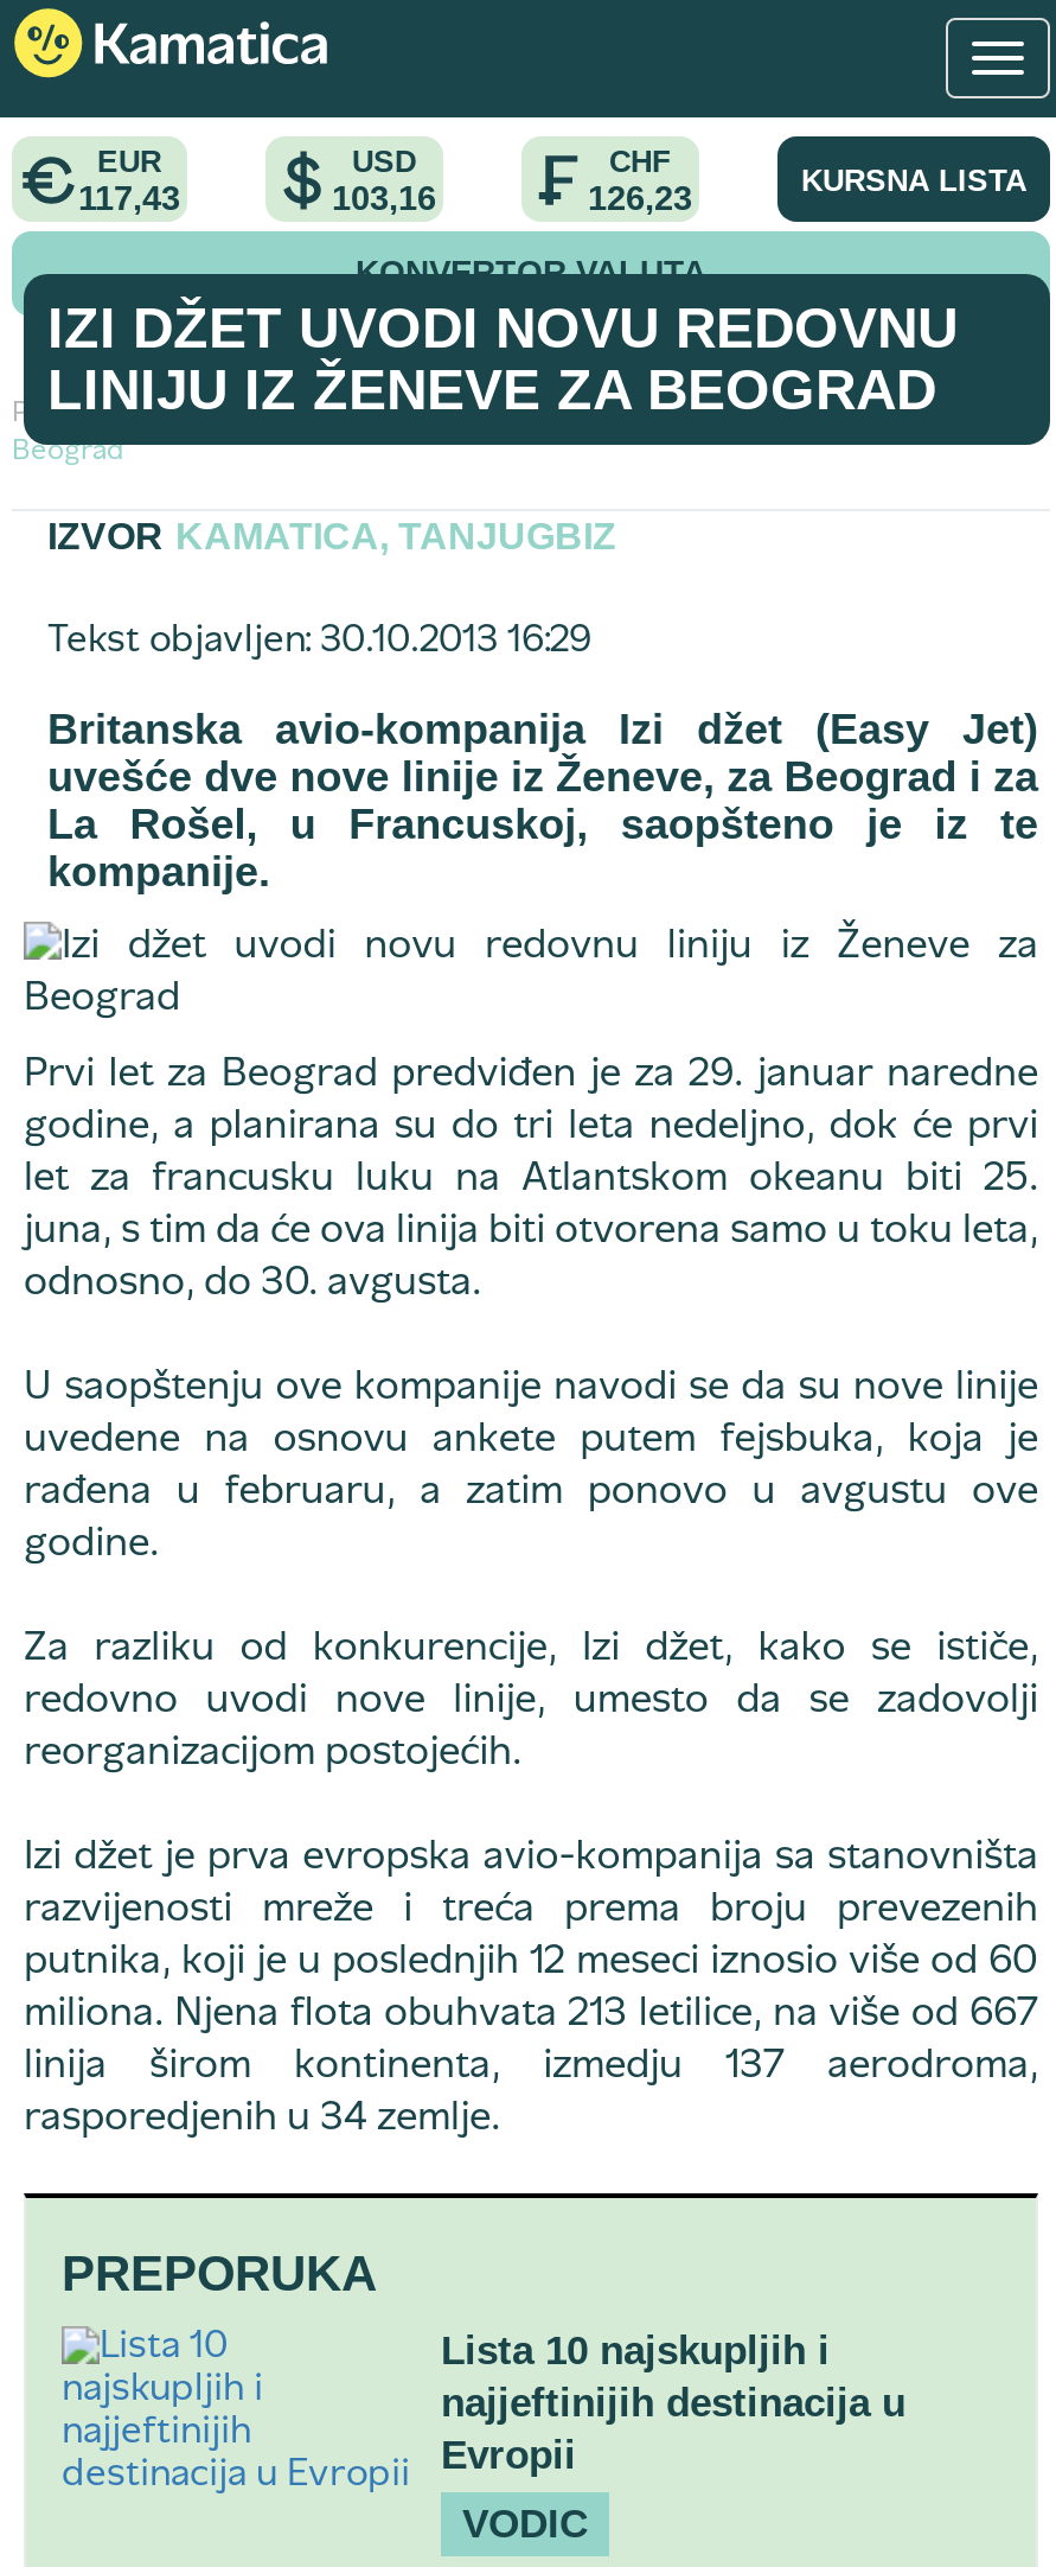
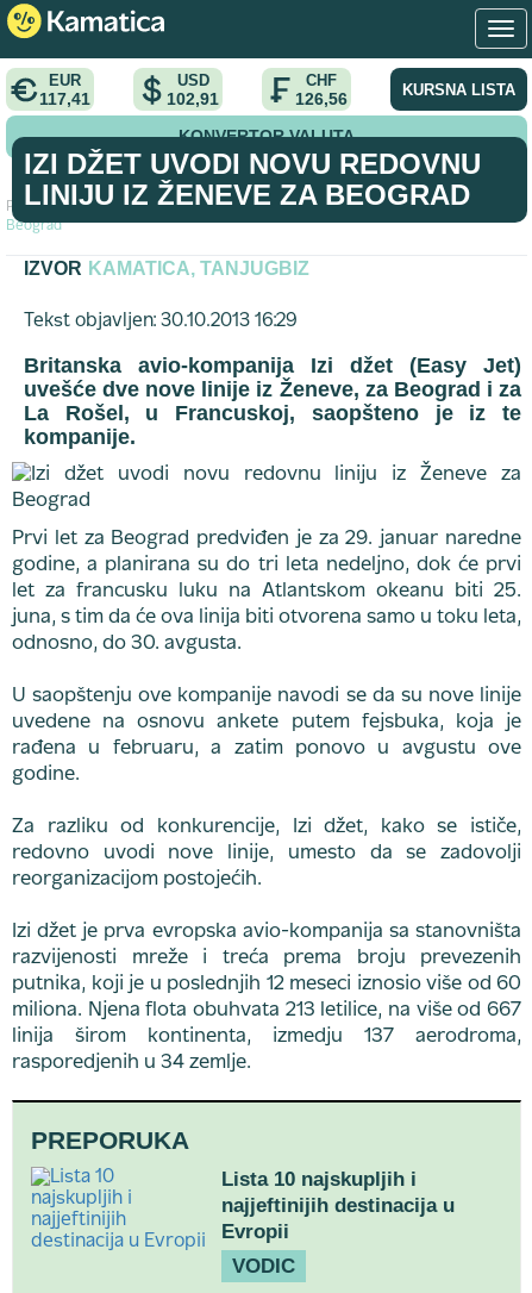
- 117,43
+ 117,41

- 103,16
+ 102,91

- 126,23
+ 126,56
